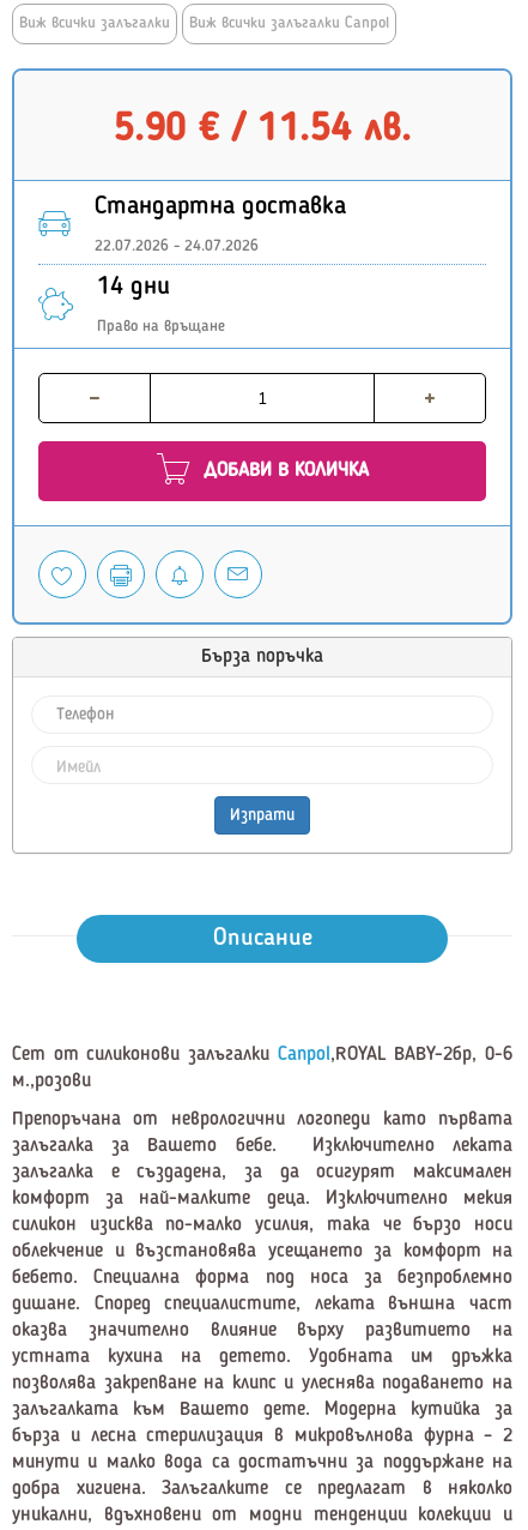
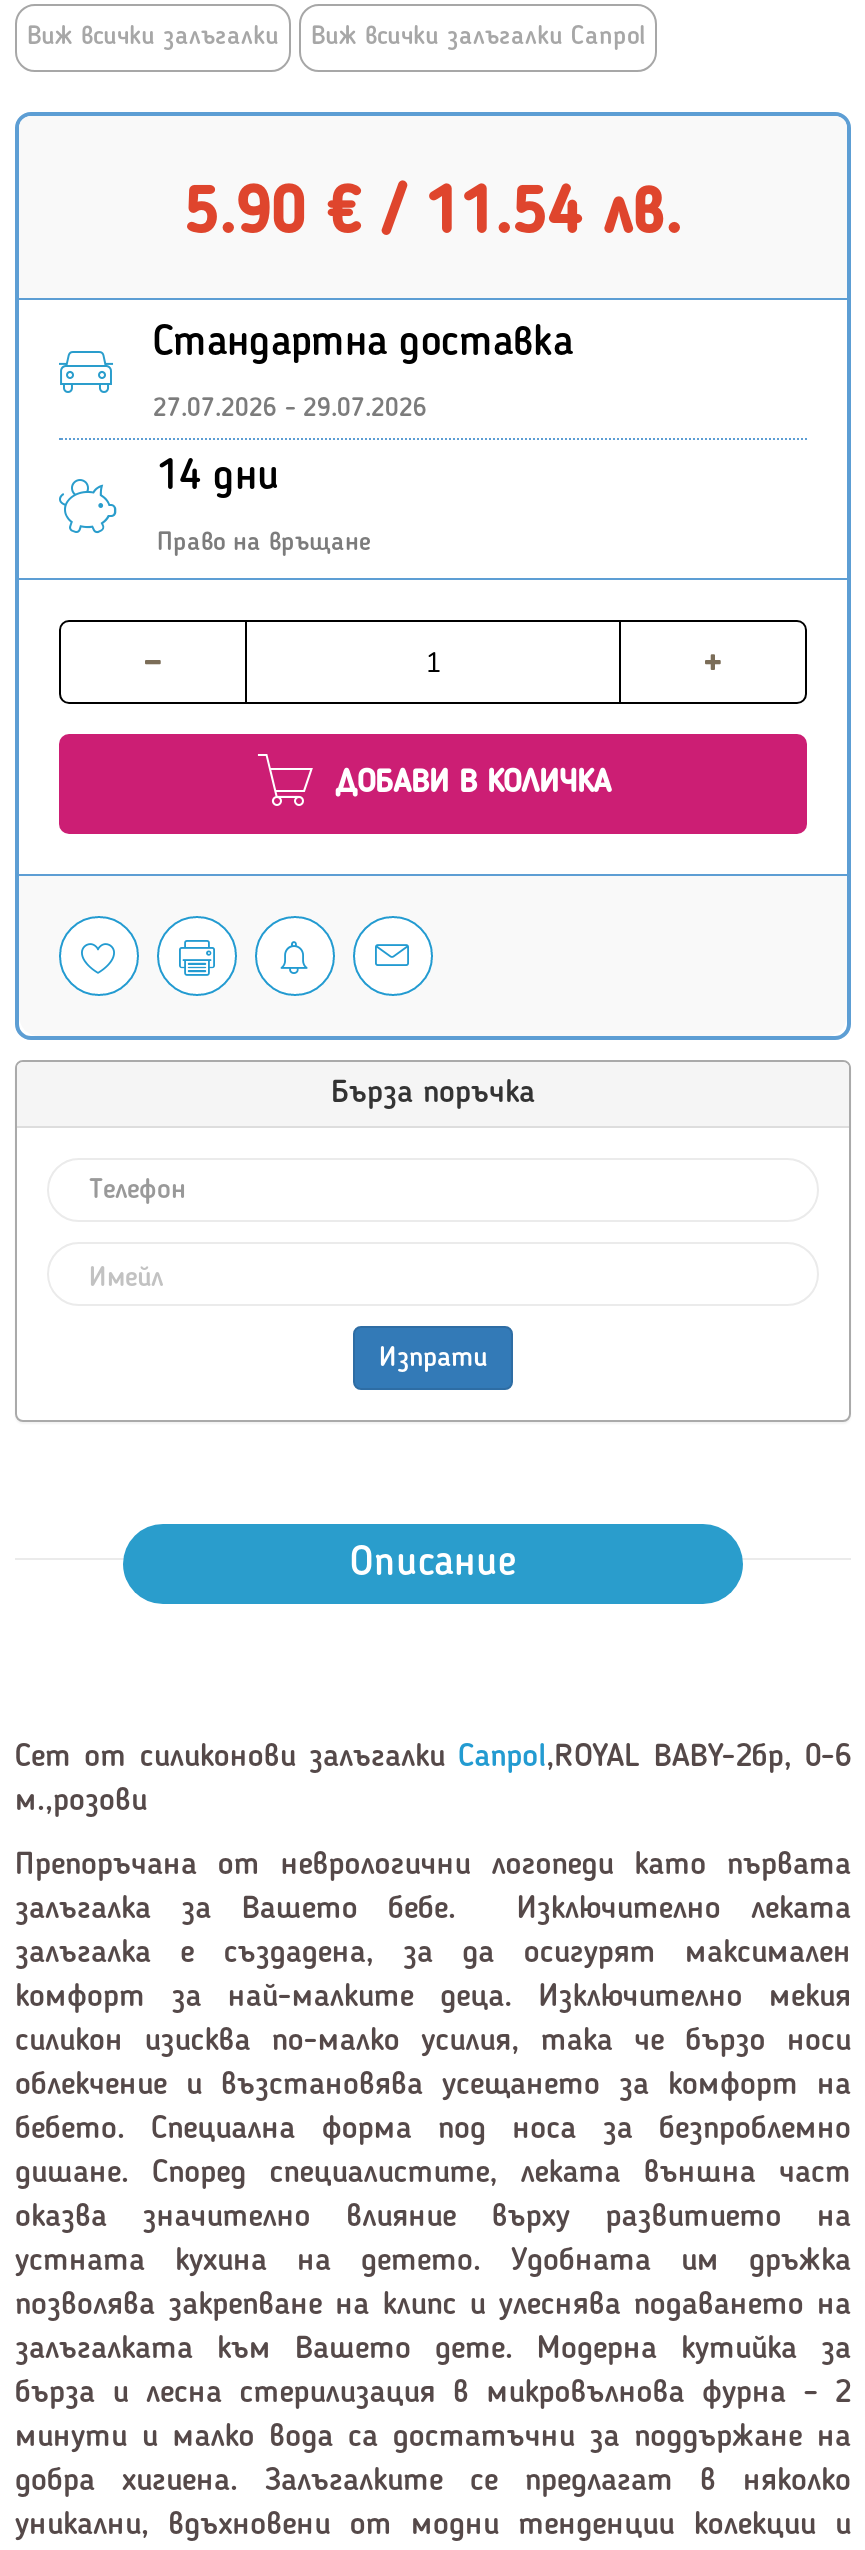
- 22.07.2026 - 24.07.2026
+ 27.07.2026 - 29.07.2026
